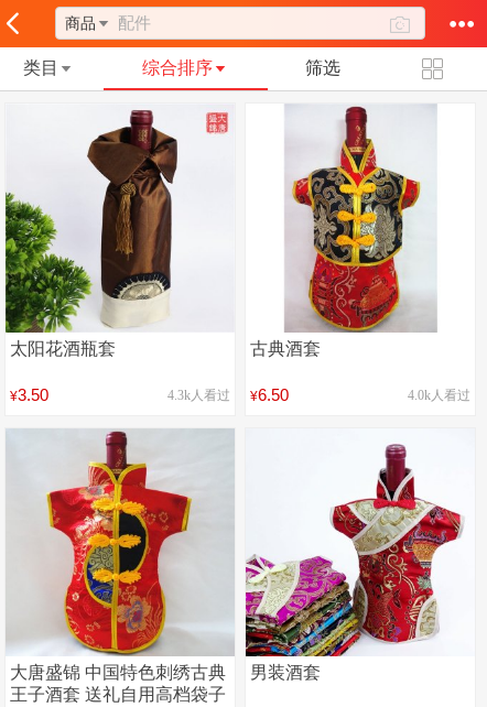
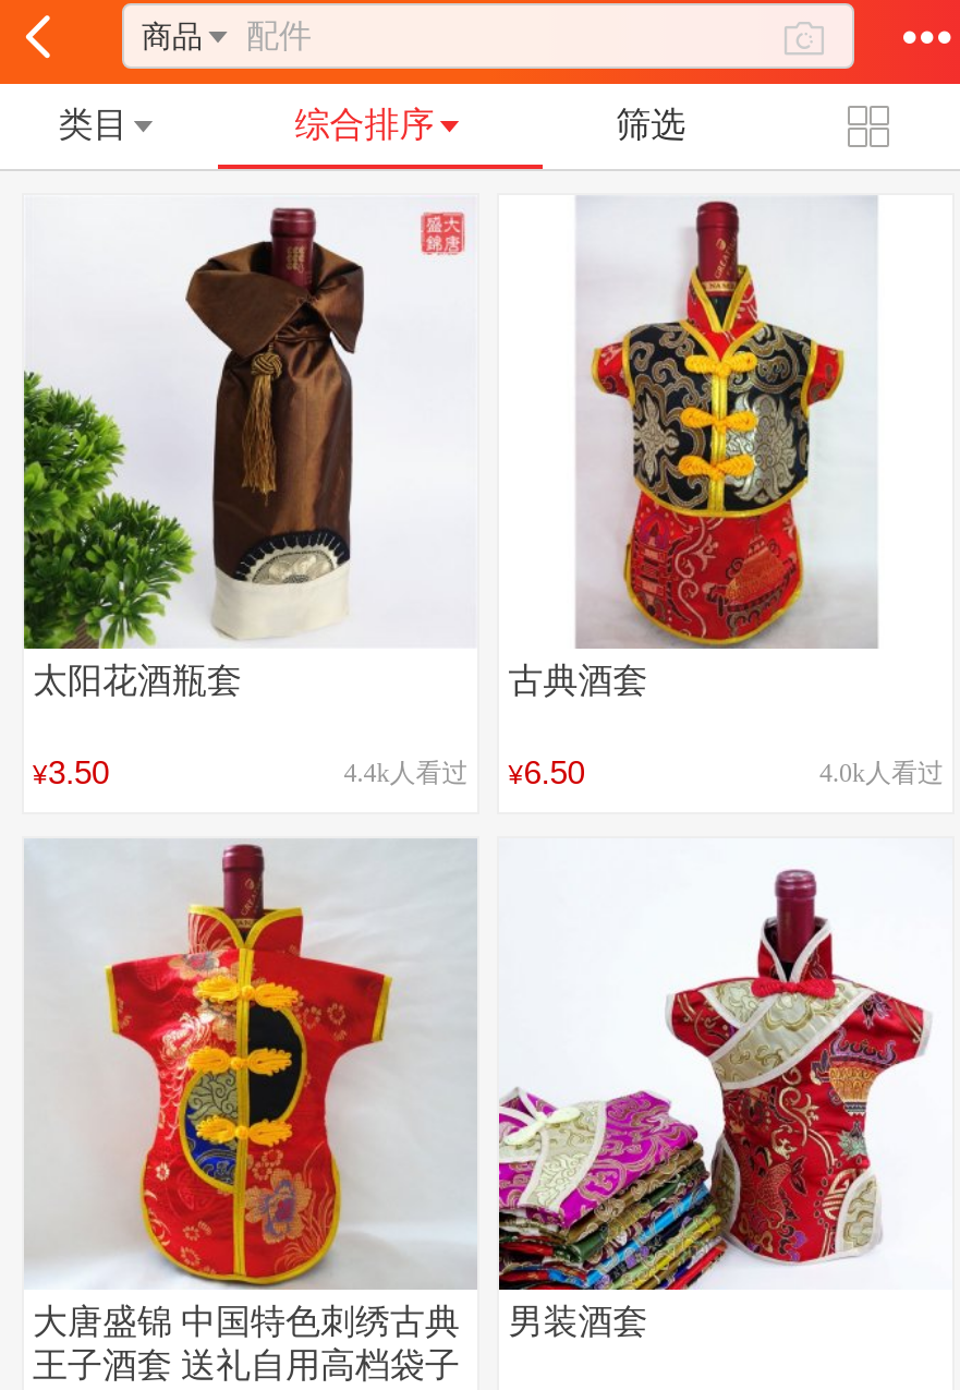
- 4.3k人看过 ¥6.50
+ 4.4k人看过 ¥6.50
